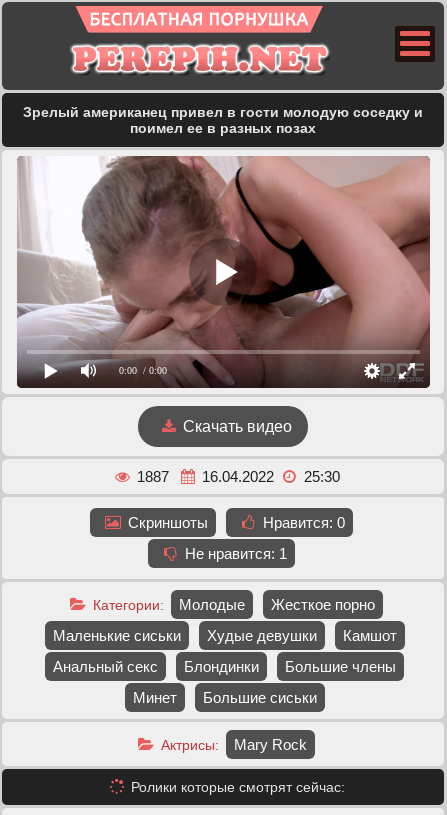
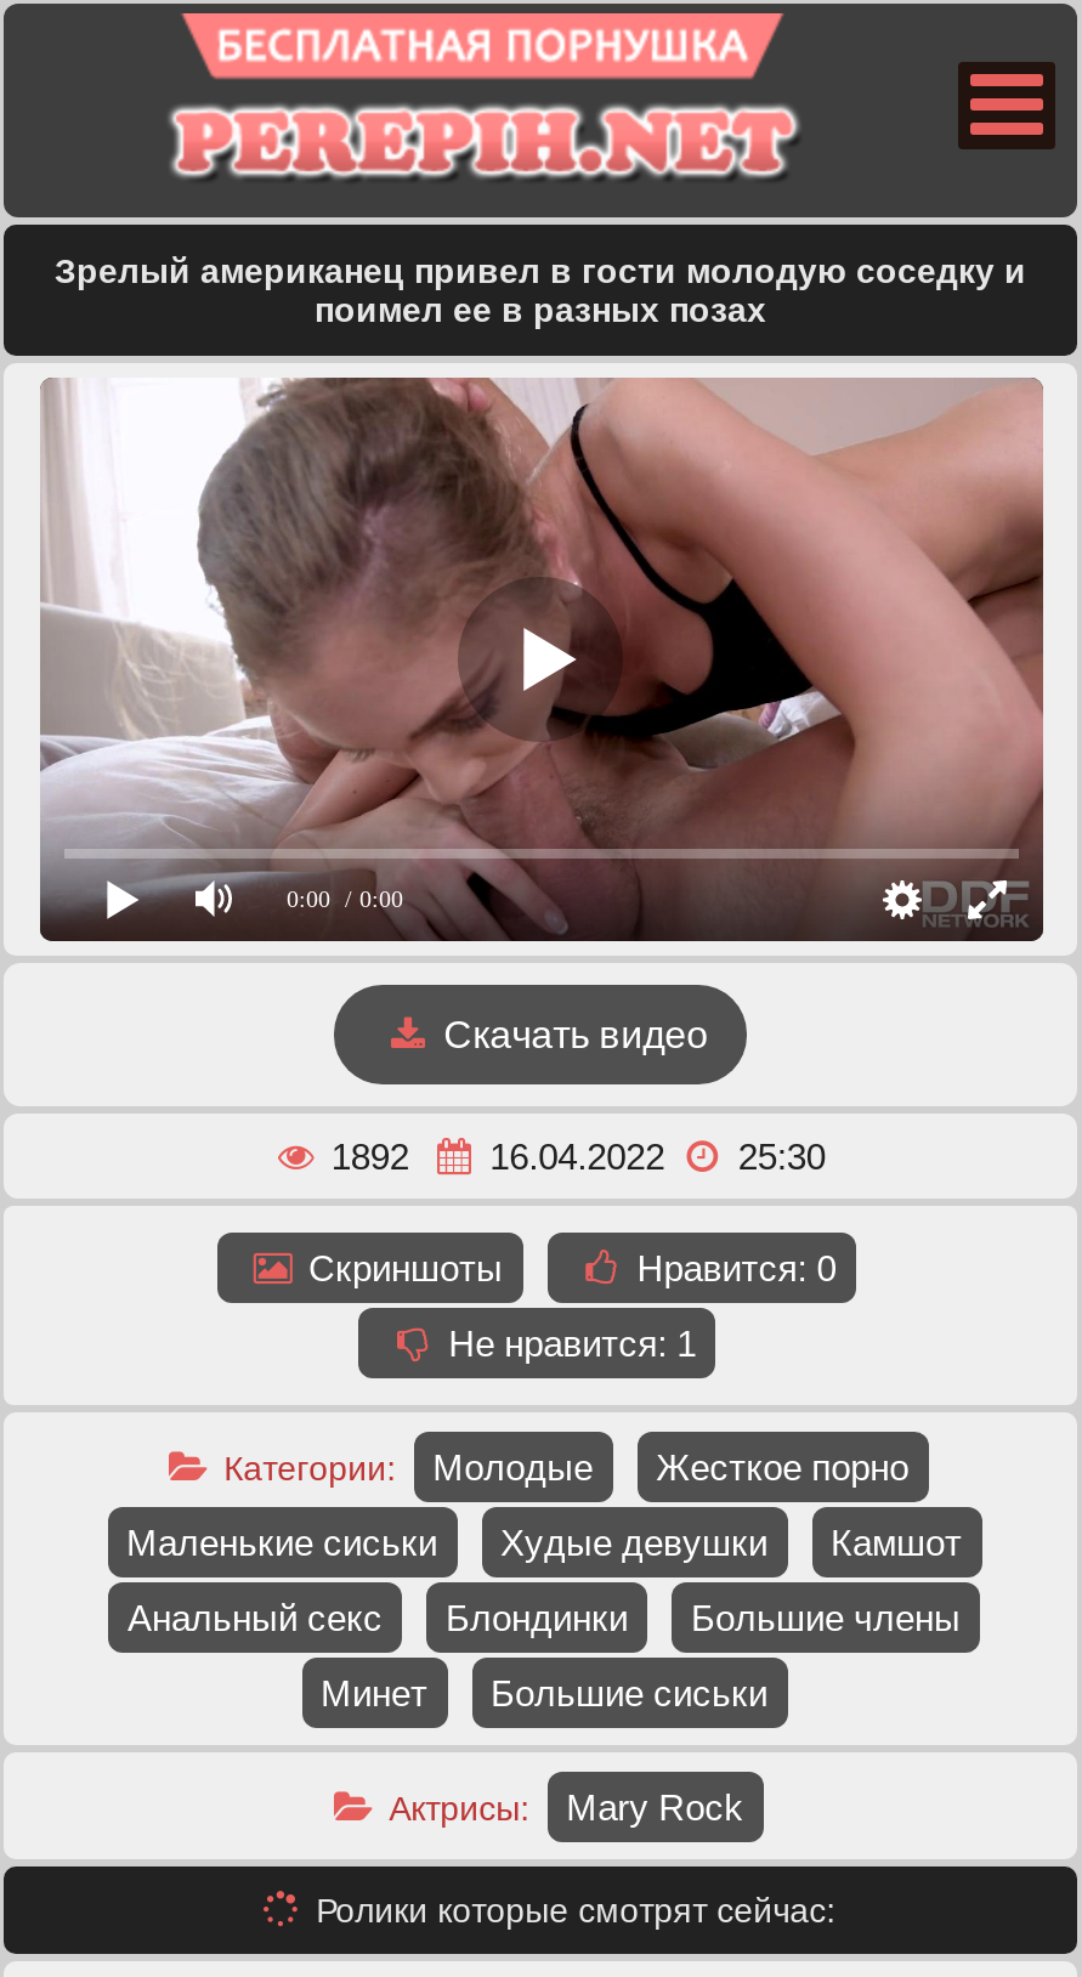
- 1887 16.04.2022 25:30
+ 1892 16.04.2022 25:30
